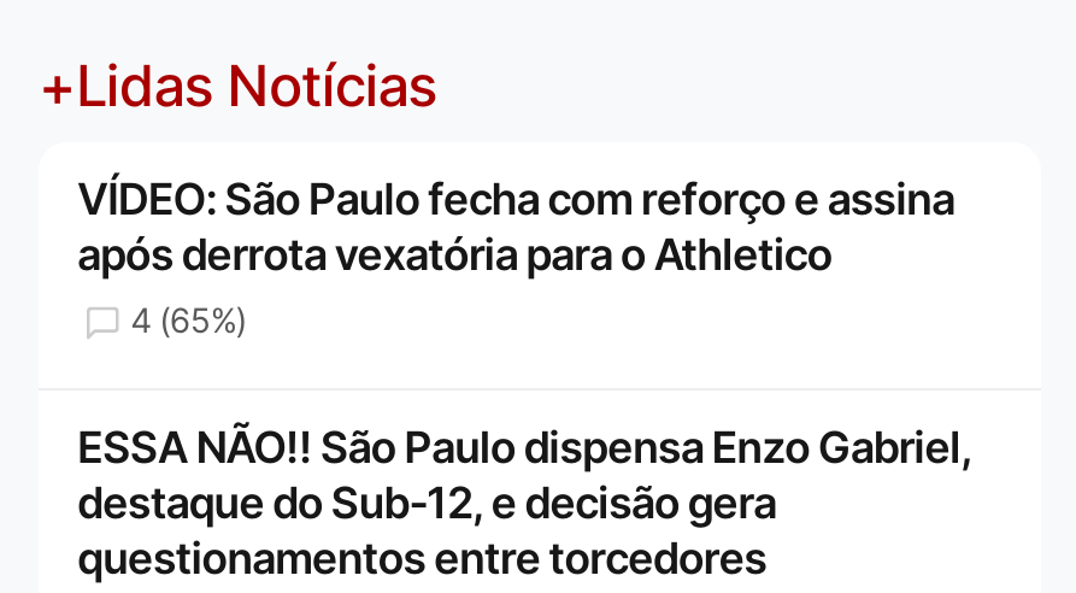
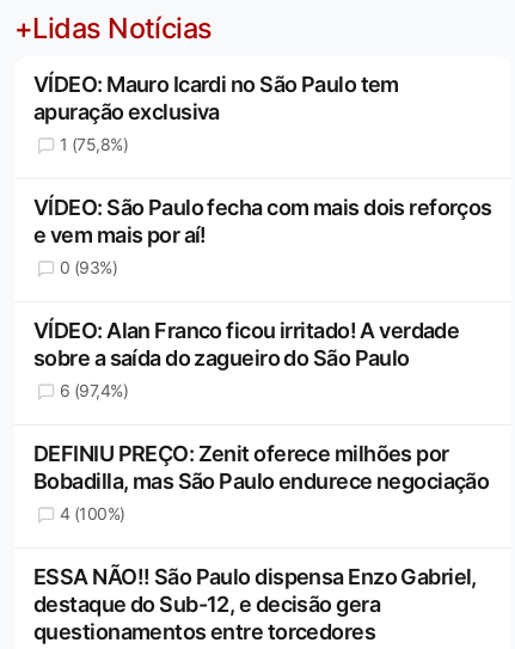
- VÍDEO: São Paulo fecha com reforço e assina
- após derrota vexatória para o Athletico
- 4 (65%)
+ VÍDEO: Mauro Icardi no São Paulo tem
+ apuração exclusiva
+ 1 (75,8%)
+ VÍDEO: São Paulo fecha com mais dois reforços
+ e vem mais por aí!
+ 0 (93%)
+ VÍDEO: Alan Franco ficou irritado! A verdade
+ sobre a saída do zagueiro do São Paulo
+ 6 (97,4%)
+ DEFINIU PREÇO: Zenit oferece milhões por
+ Bobadilla, mas São Paulo endurece negociação
+ 4 (100%)
